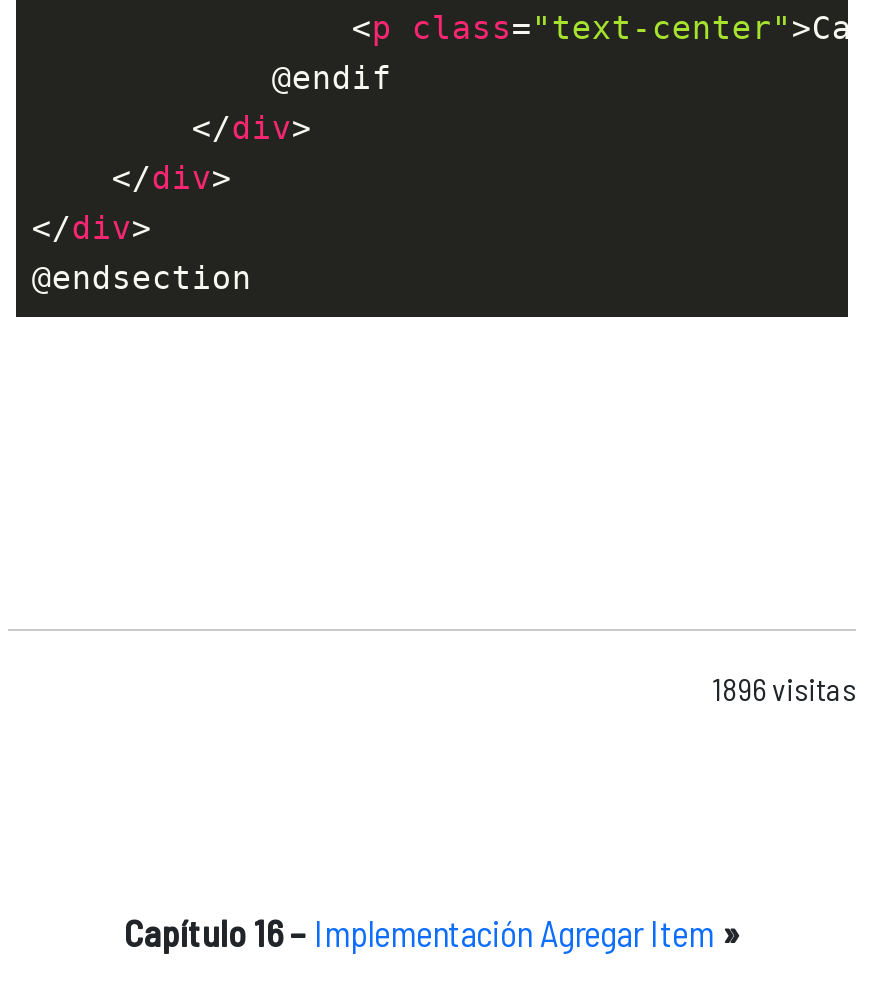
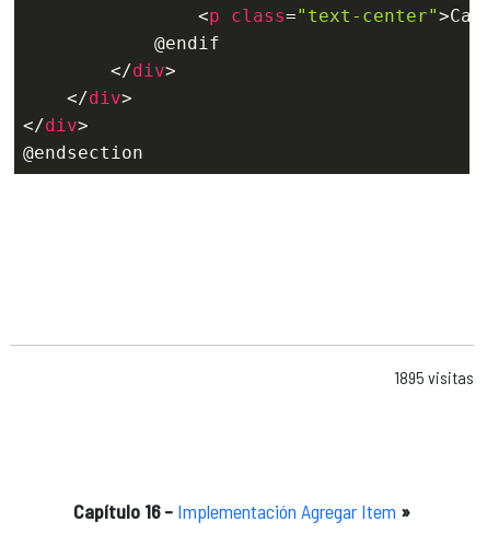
- 1896 visitas
+ 1895 visitas
